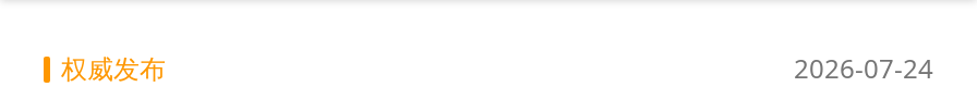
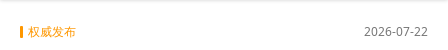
- 2026-07-24
+ 2026-07-22
